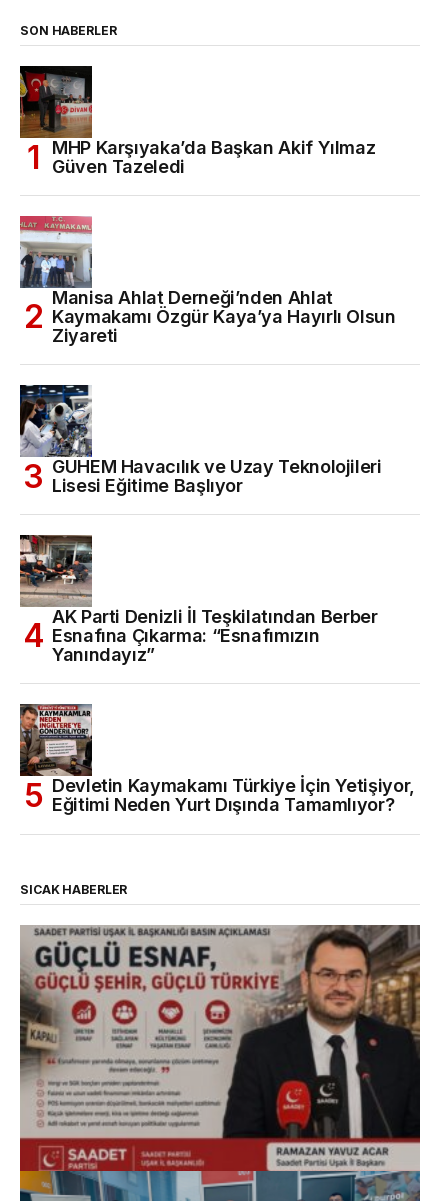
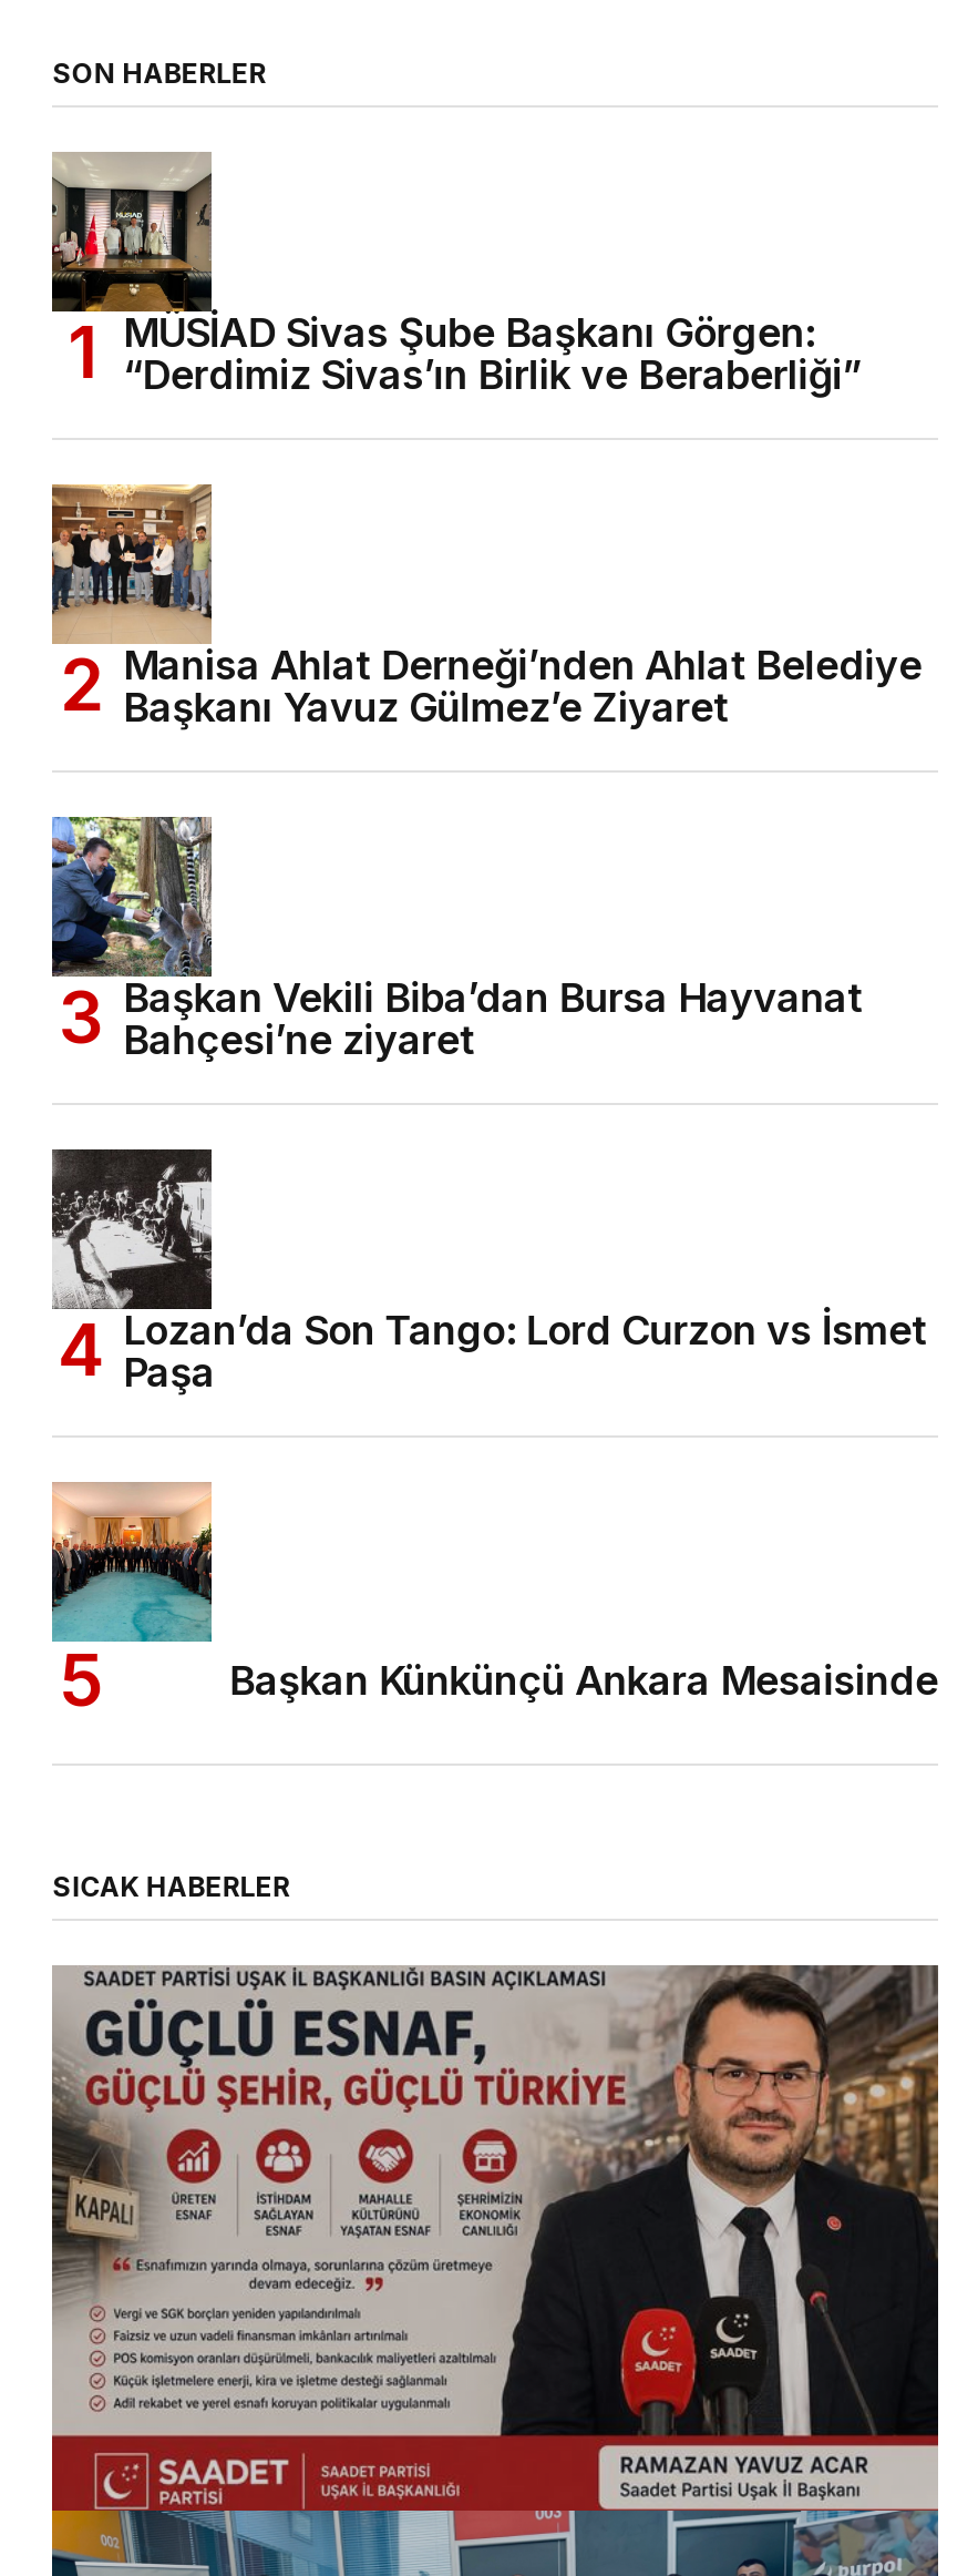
- [image]
- MHP Karşıyaka’da Başkan Akif Yılmaz
- Güven Tazeledi
+ [image]
+ MÜSİAD Sivas Şube Başkanı Görgen:
+ “Derdimiz Sivas’ın Birlik ve Beraberliği”

- [image]
- Manisa Ahlat Derneği’nden Ahlat
- Kaymakamı Özgür Kaya’ya Hayırlı Olsun
- Ziyareti
+ [image]
+ Manisa Ahlat Derneği’nden Ahlat Belediye
+ Başkanı Yavuz Gülmez’e Ziyaret

- [image]
- GUHEM Havacılık ve Uzay Teknolojileri
- Lisesi Eğitime Başlıyor
+ [image]
+ Başkan Vekili Biba’dan Bursa Hayvanat
+ Bahçesi’ne ziyaret

- [image]
- AK Parti Denizli İl Teşkilatından Berber
- Esnafına Çıkarma: “Esnafımızın
- Yanındayız”
+ [image]
+ Lozan’da Son Tango: Lord Curzon vs İsmet
+ Paşa

- [image]
- Devletin Kaymakamı Türkiye İçin Yetişiyor,
- Eğitimi Neden Yurt Dışında Tamamlıyor?
+ [image]
+ Başkan Künkünçü Ankara Mesaisinde
